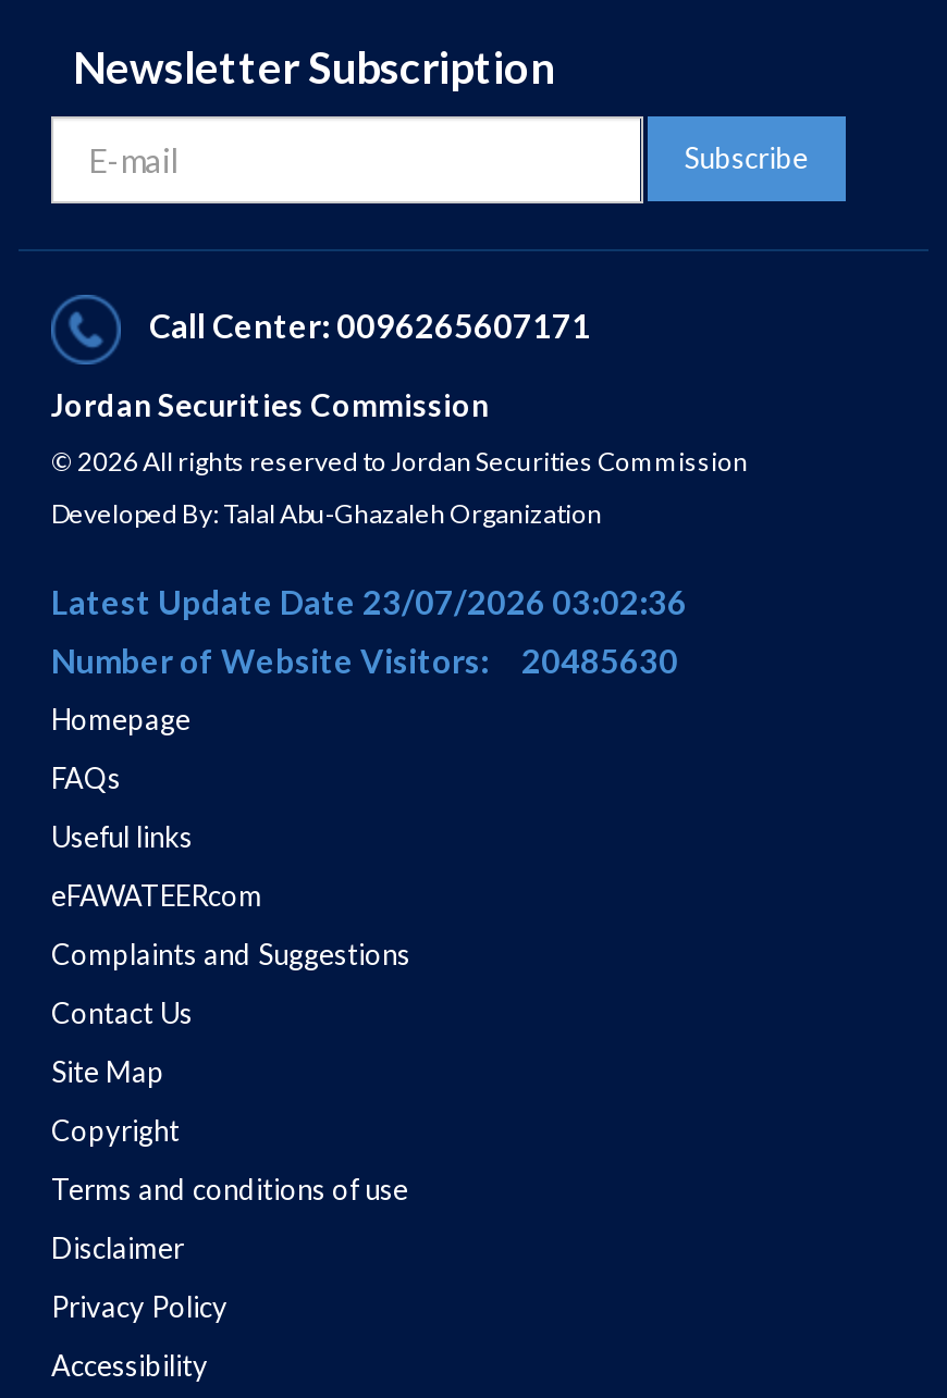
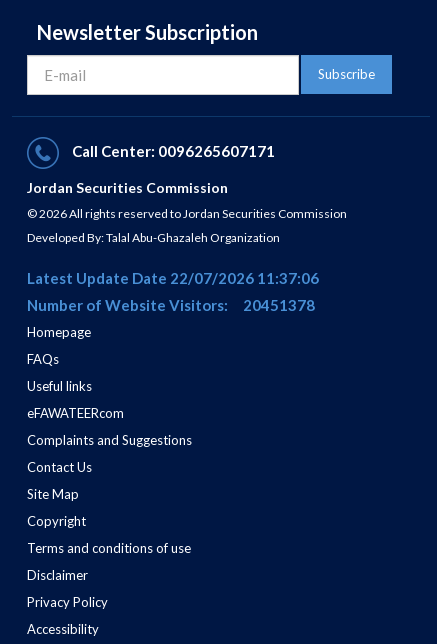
- Latest Update Date 23/07/2026 03:02:36
+ Latest Update Date 22/07/2026 11:37:06

- Number of Website Visitors: 20485630
+ Number of Website Visitors: 20451378
